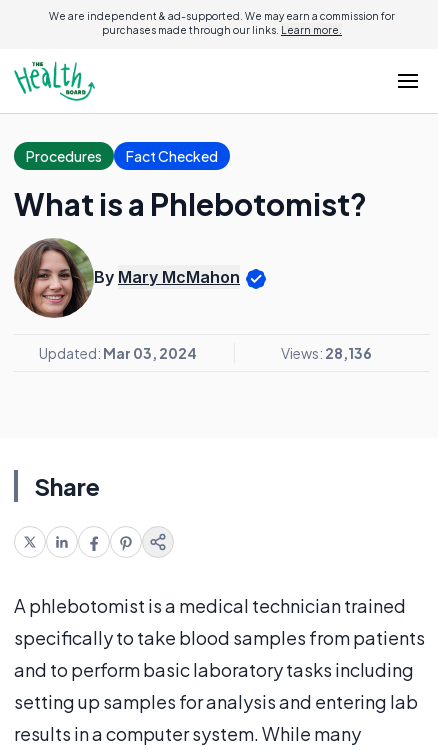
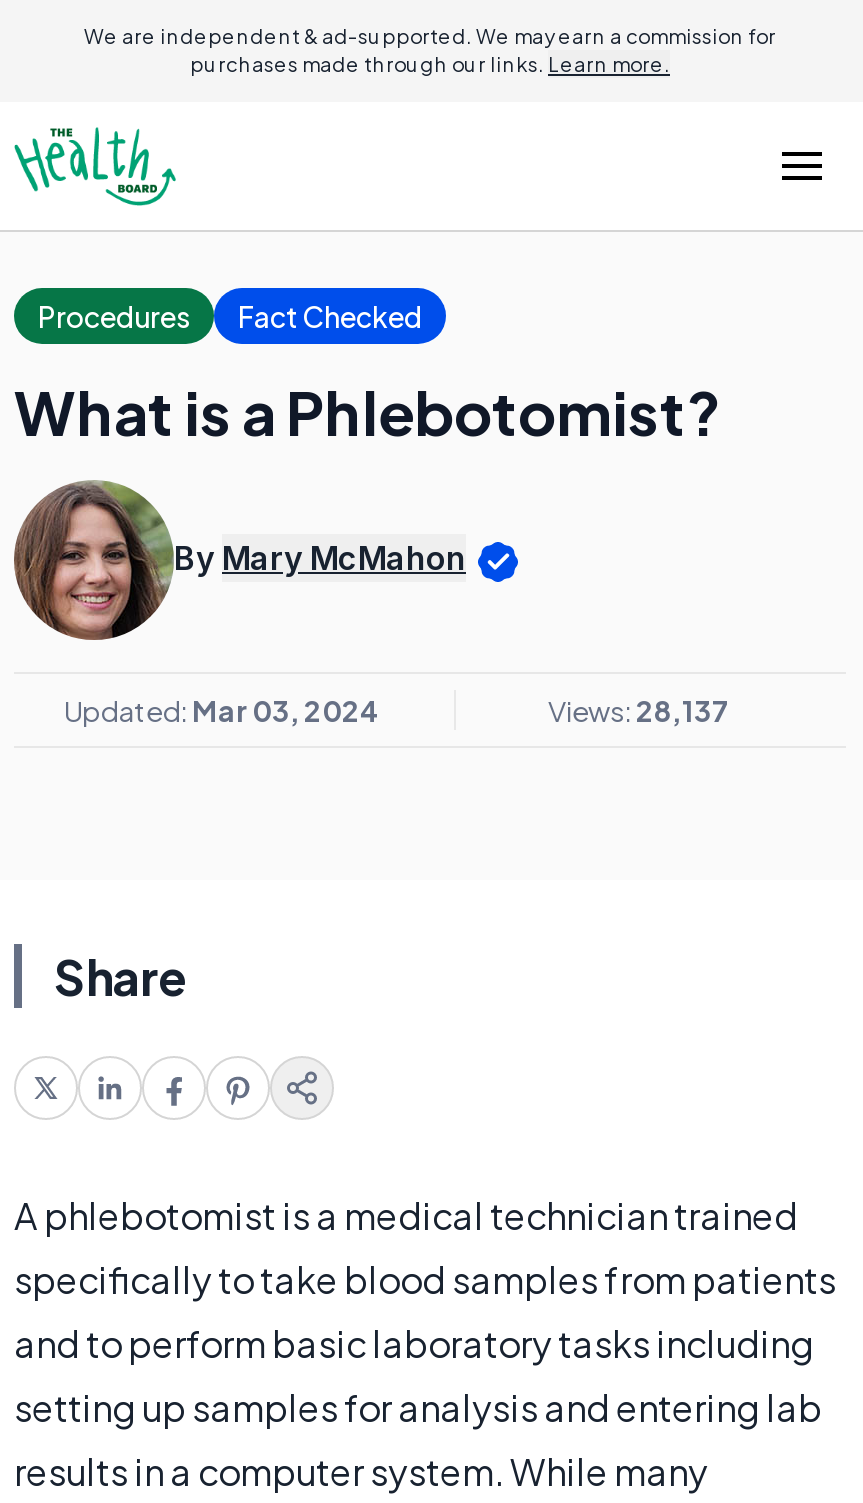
- Views: 28,136
+ Views: 28,137
